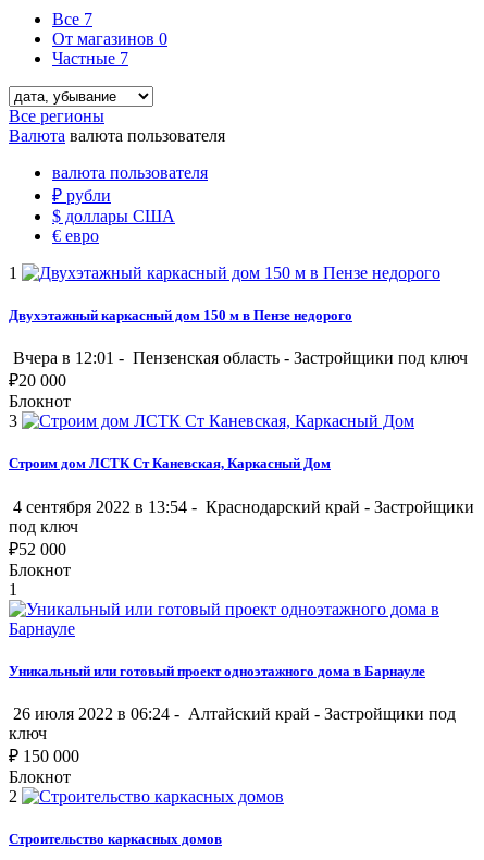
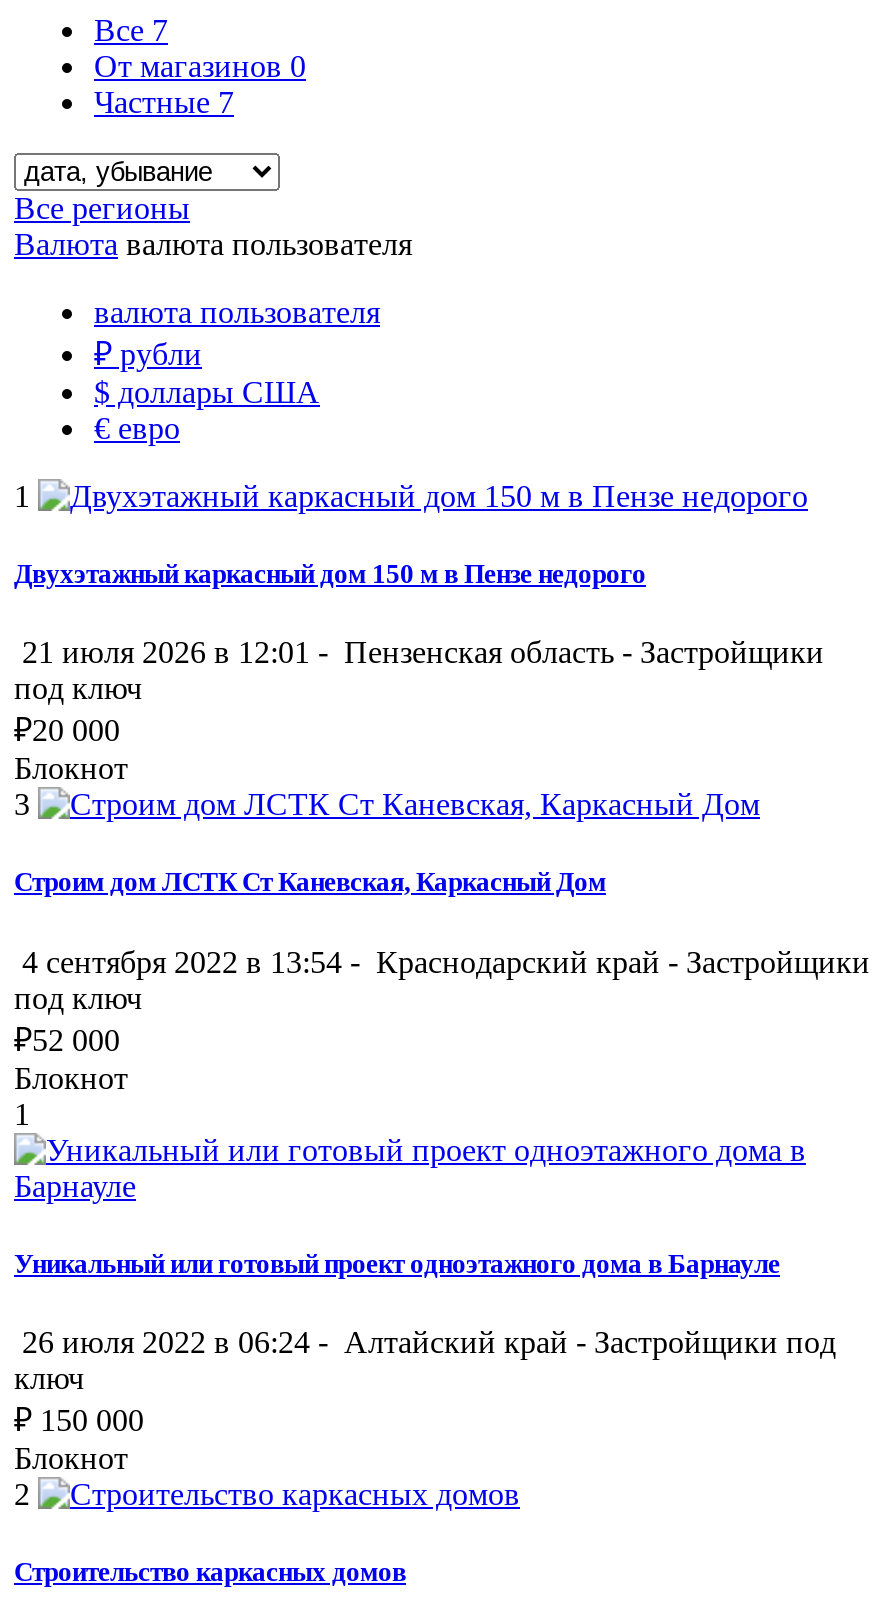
- Вчера в 12:01 - Пензенская область - Застройщики под ключ
+ 21 июля 2026 в 12:01 - Пензенская область - Застройщики
+ под ключ
